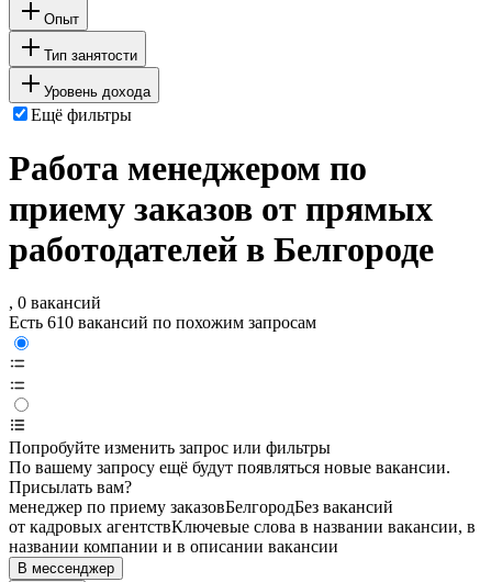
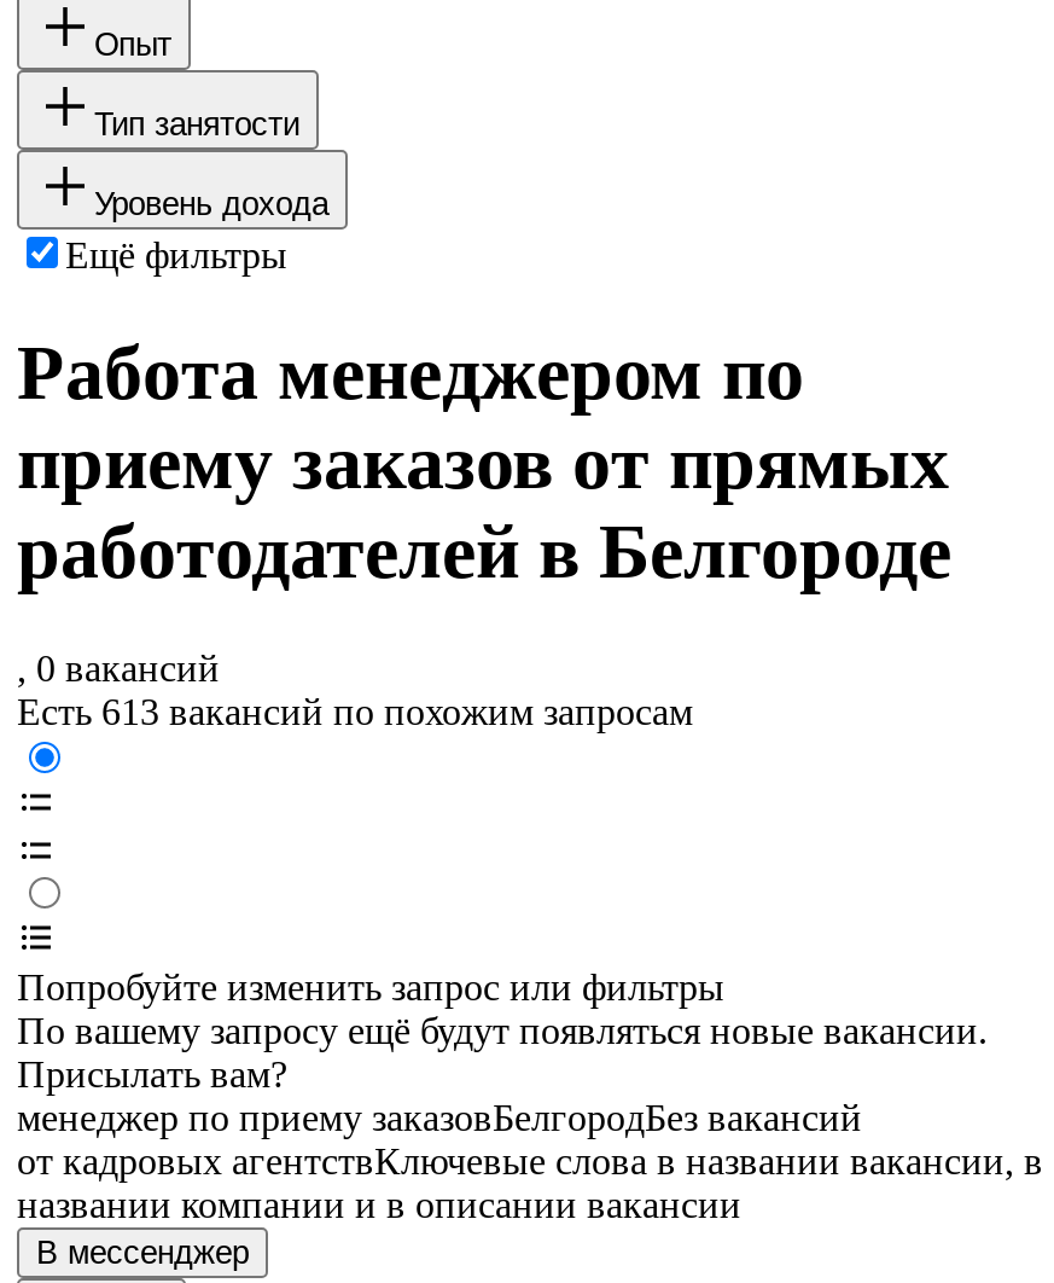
- Есть 610 вакансий по похожим запросам
+ Есть 613 вакансий по похожим запросам
